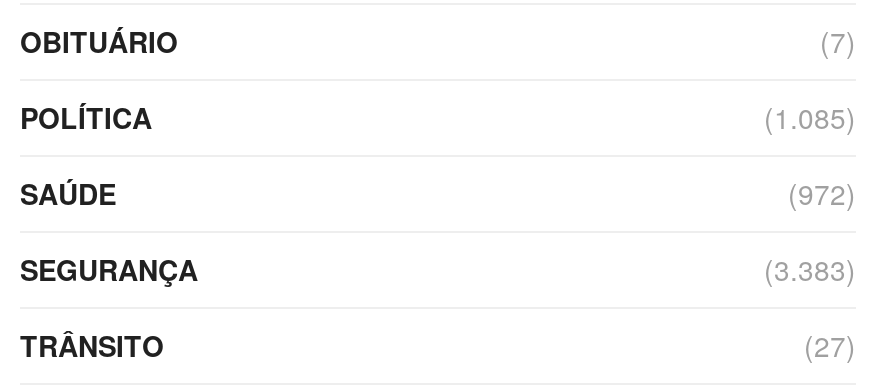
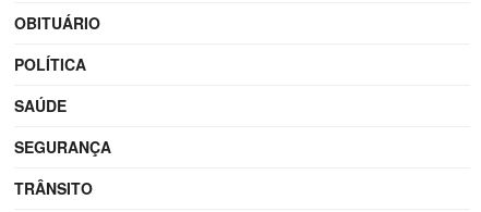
- (7)

- (1.085)

- (972)

- (3.383)

- (27)
